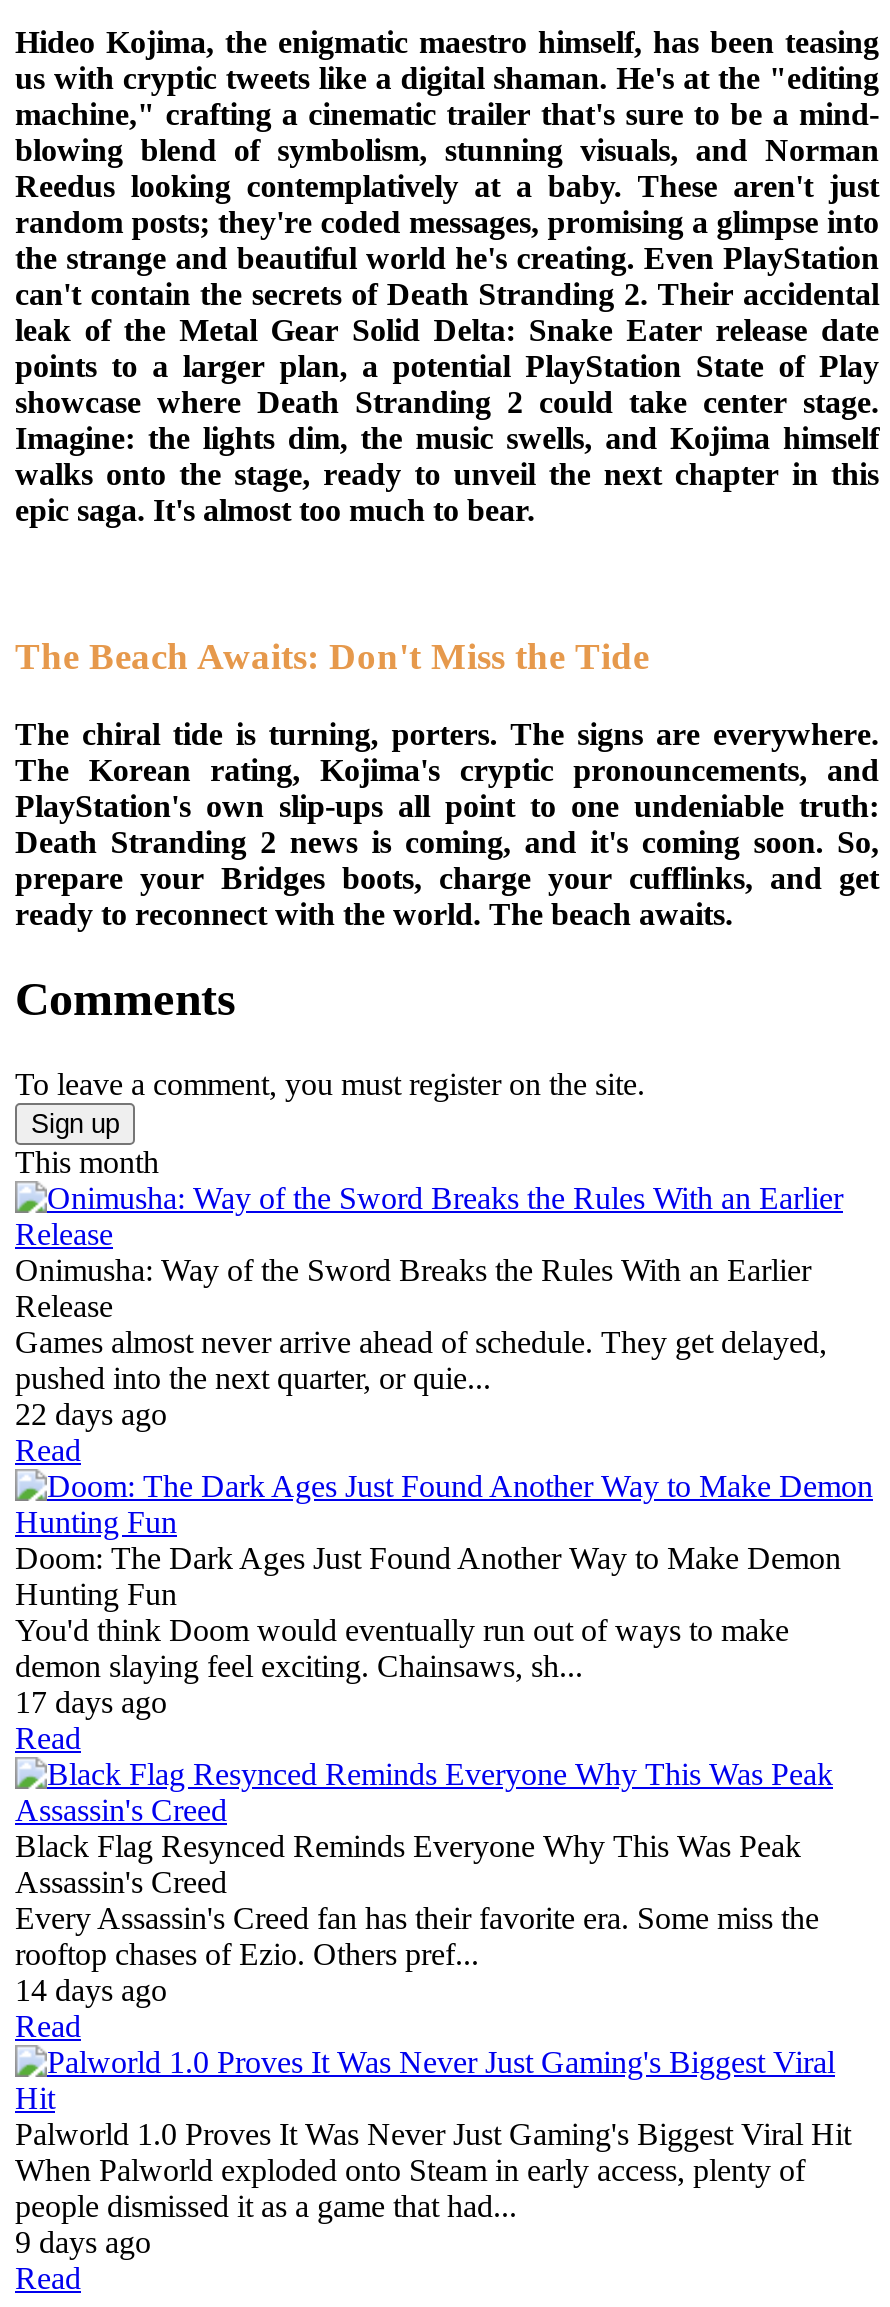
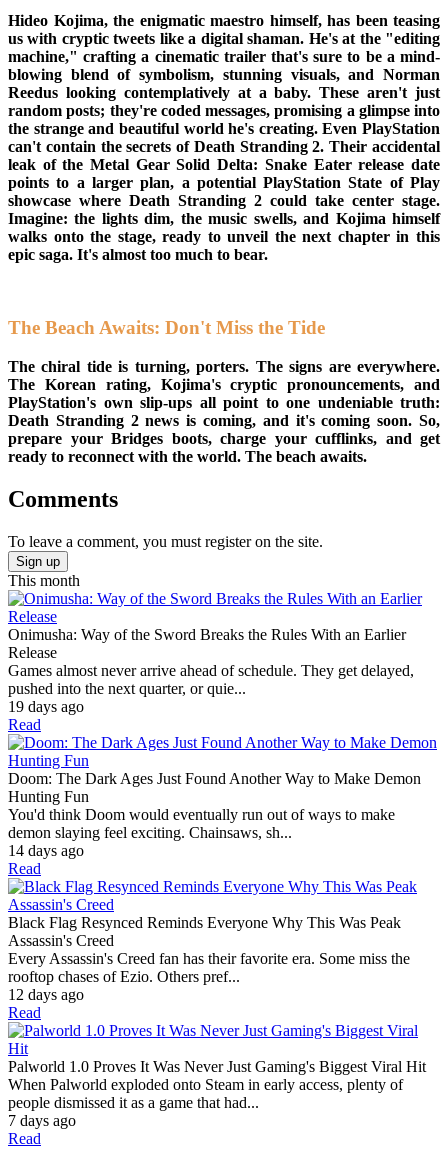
- 22 days ago
+ 19 days ago

- 17 days ago
+ 14 days ago

- 14 days ago
+ 12 days ago

- 9 days ago
+ 7 days ago
